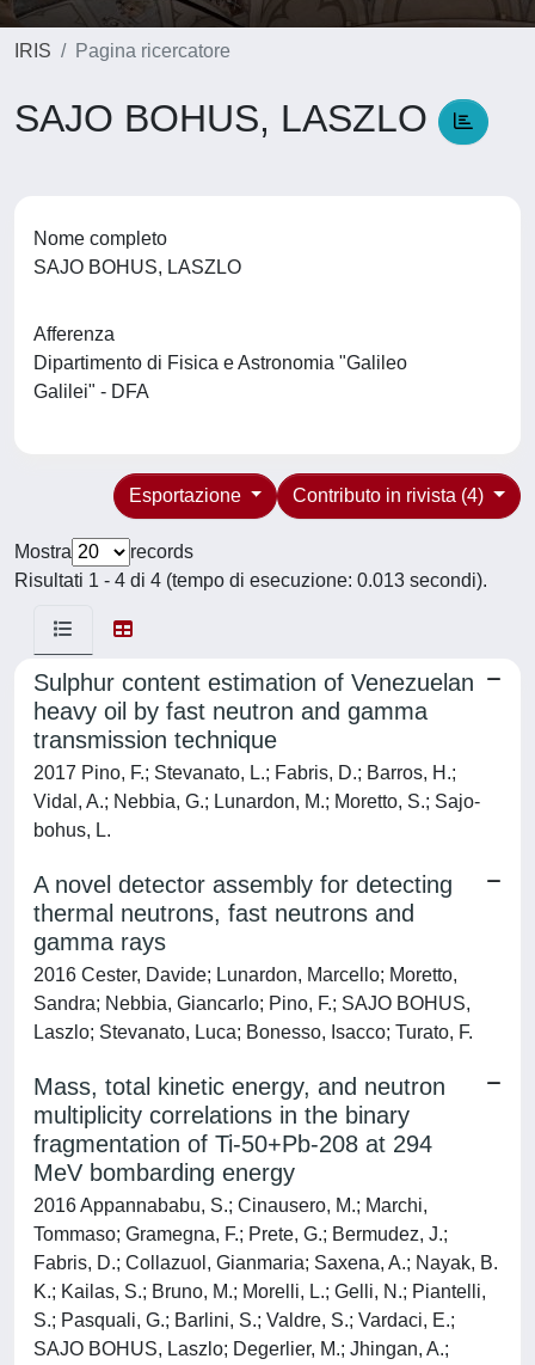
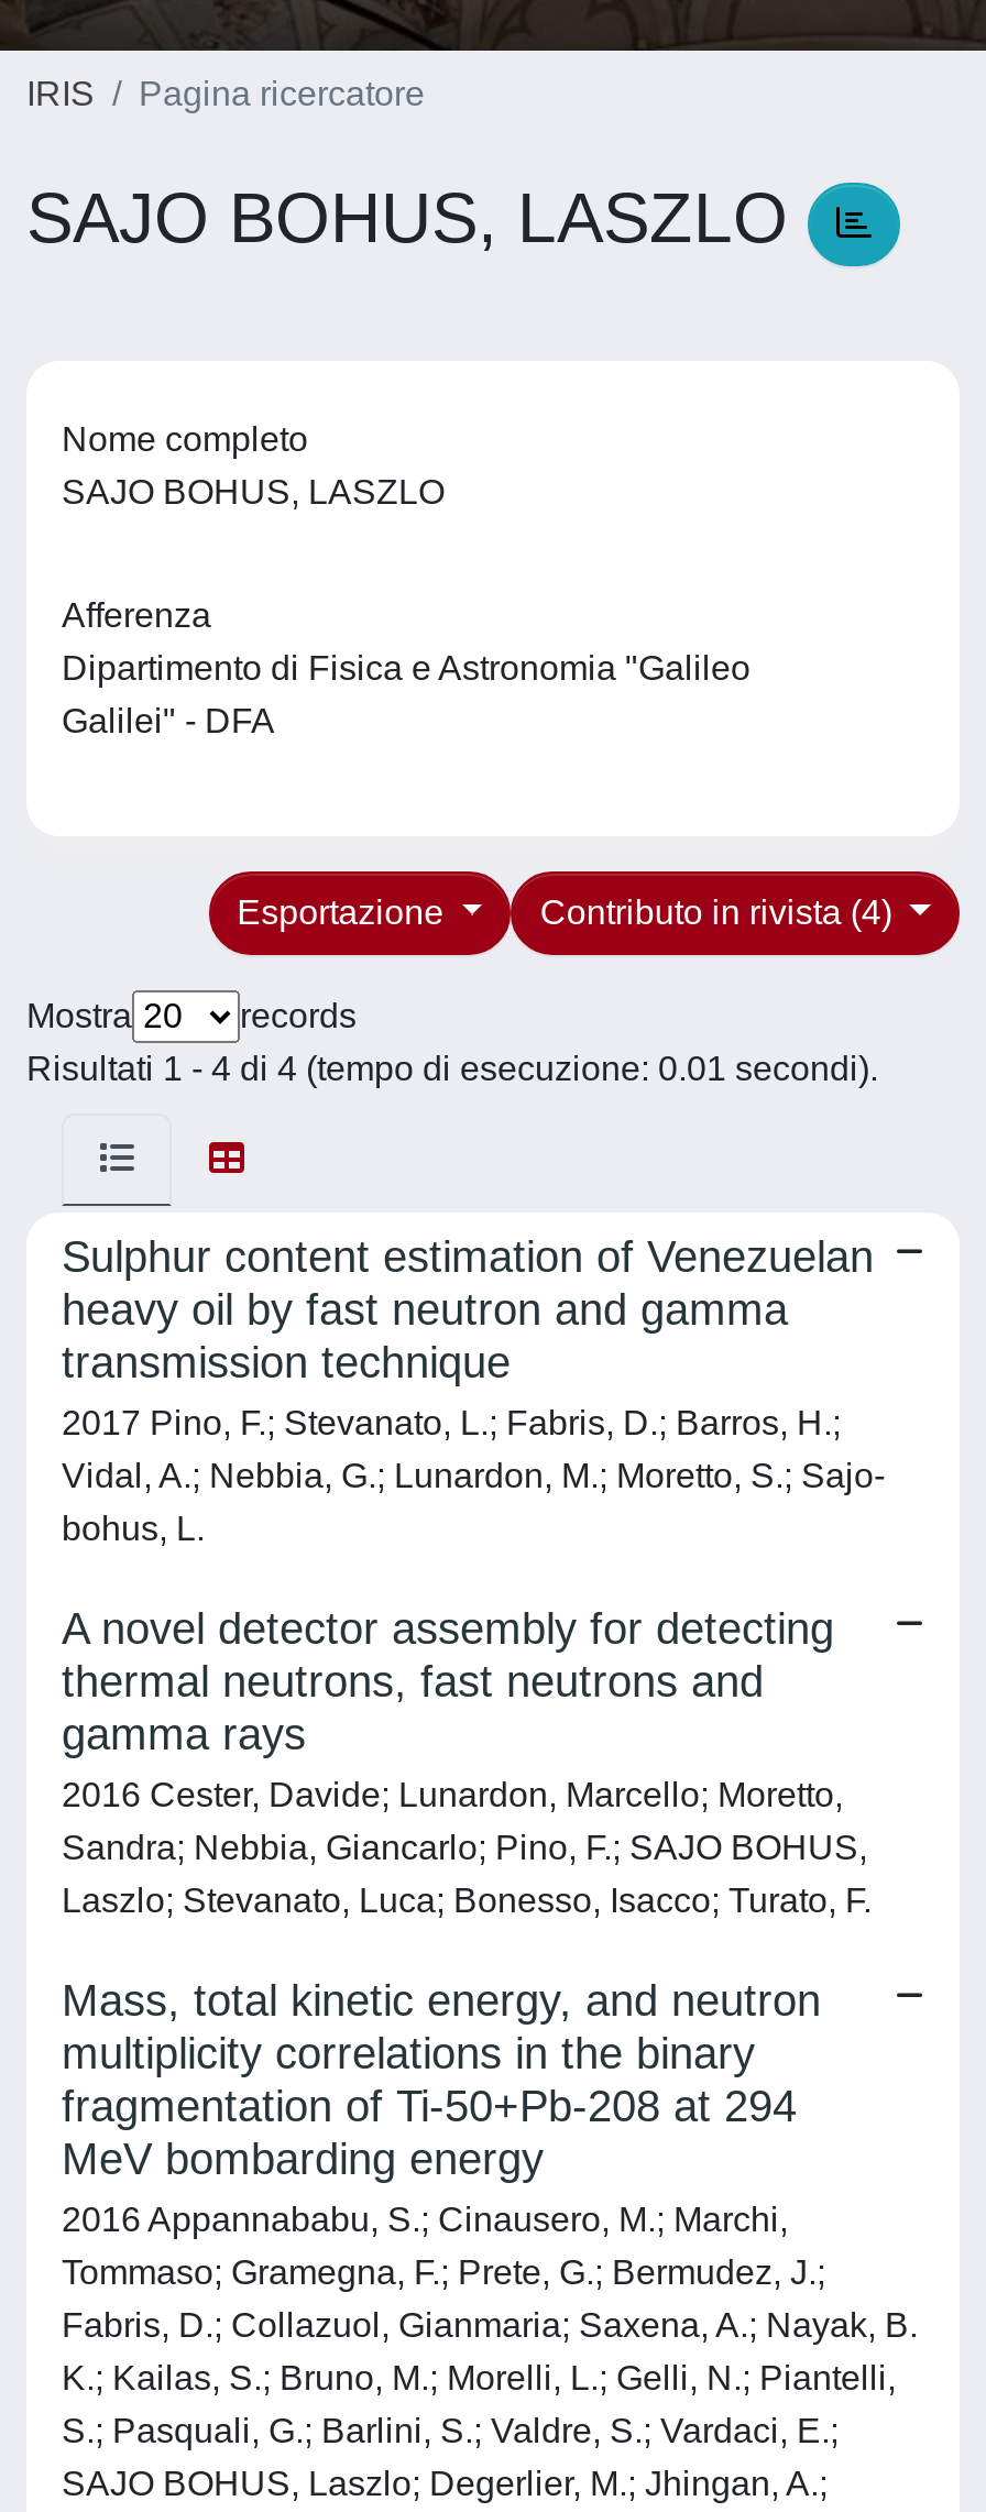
- Risultati 1 - 4 di 4 (tempo di esecuzione: 0.013 secondi).
+ Risultati 1 - 4 di 4 (tempo di esecuzione: 0.01 secondi).
